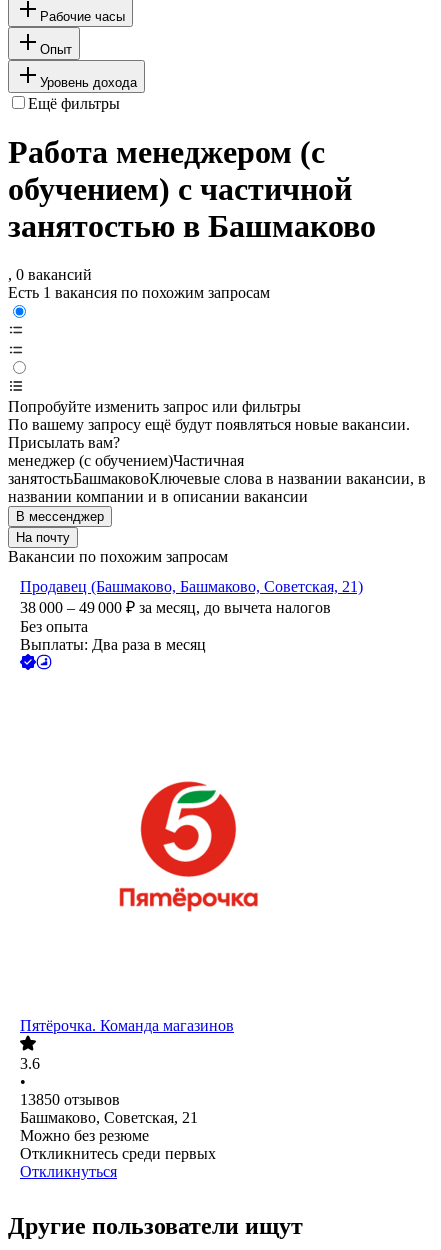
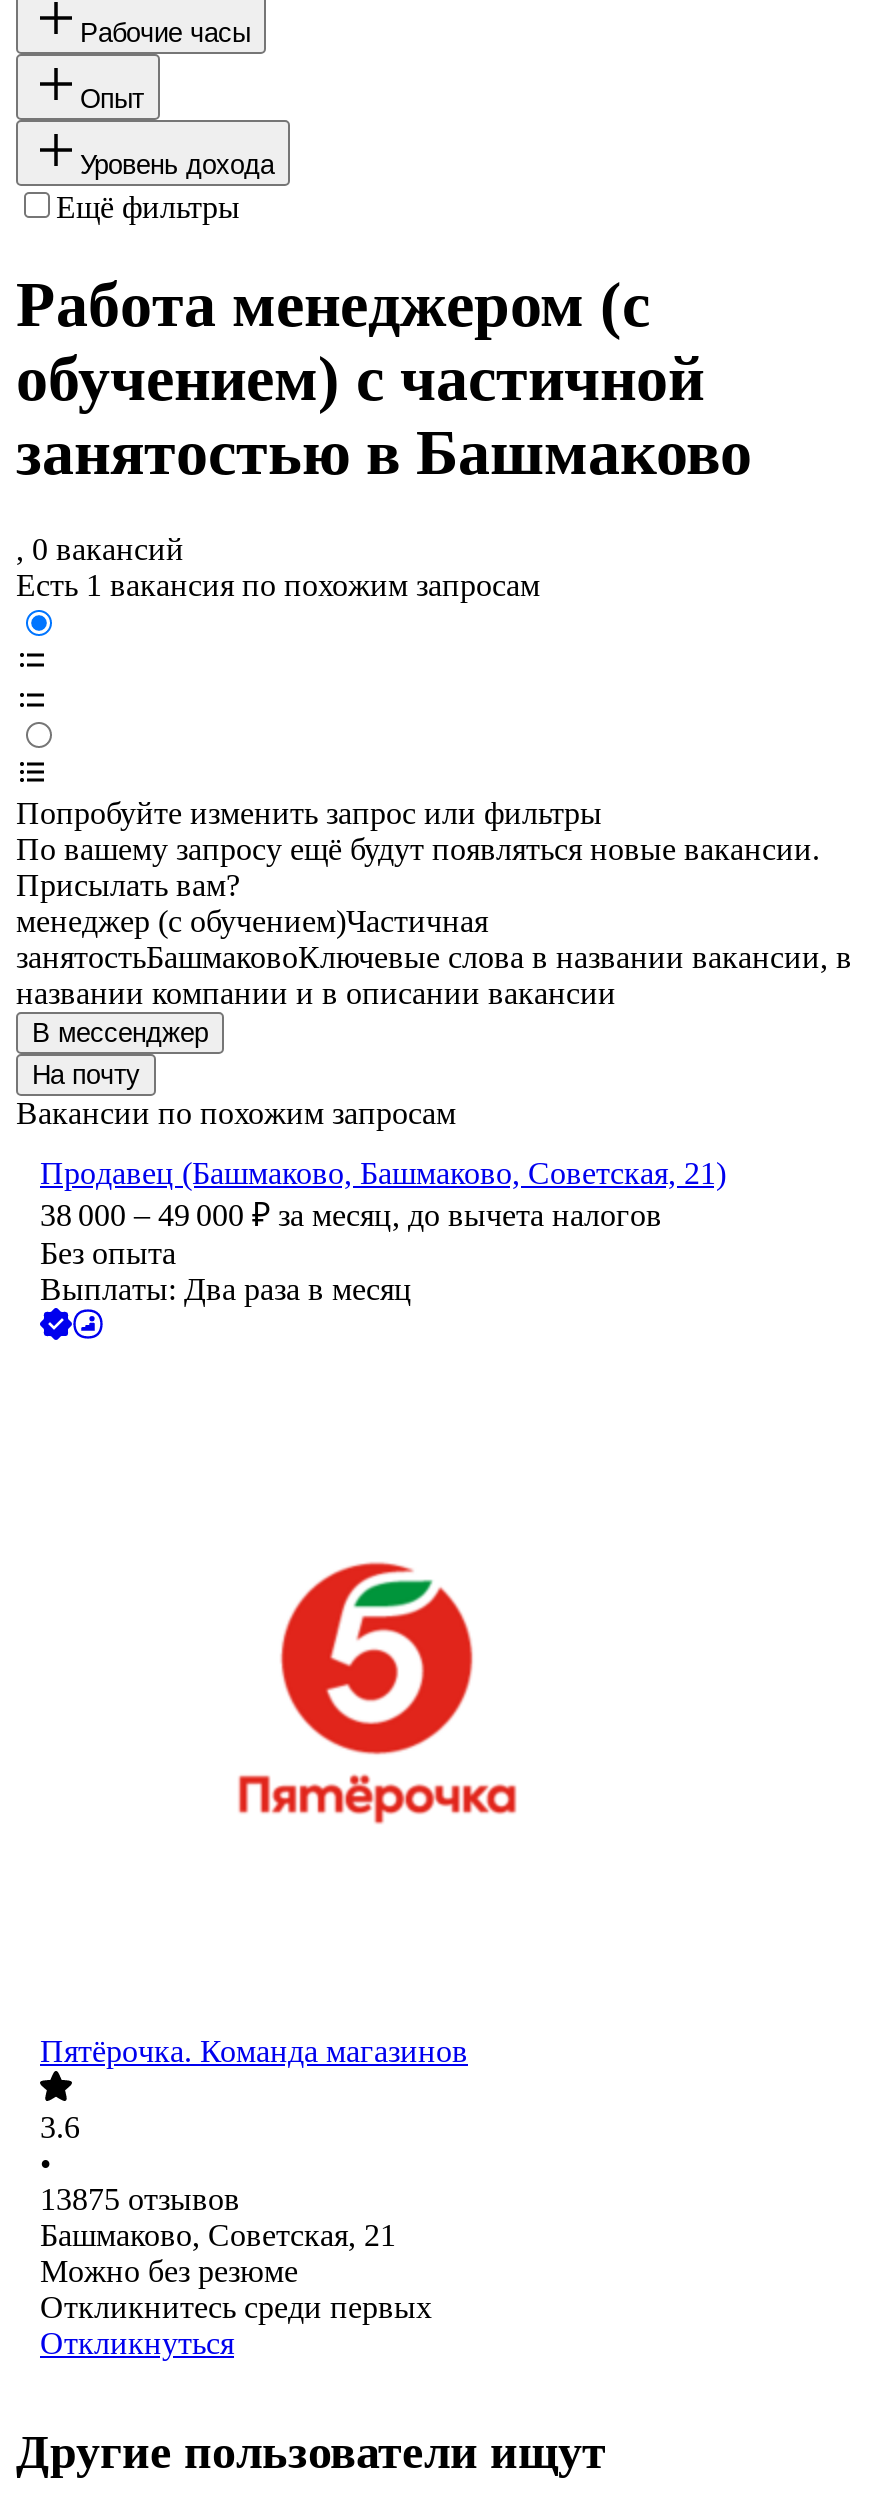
- 13850 отзывов
+ 13875 отзывов
